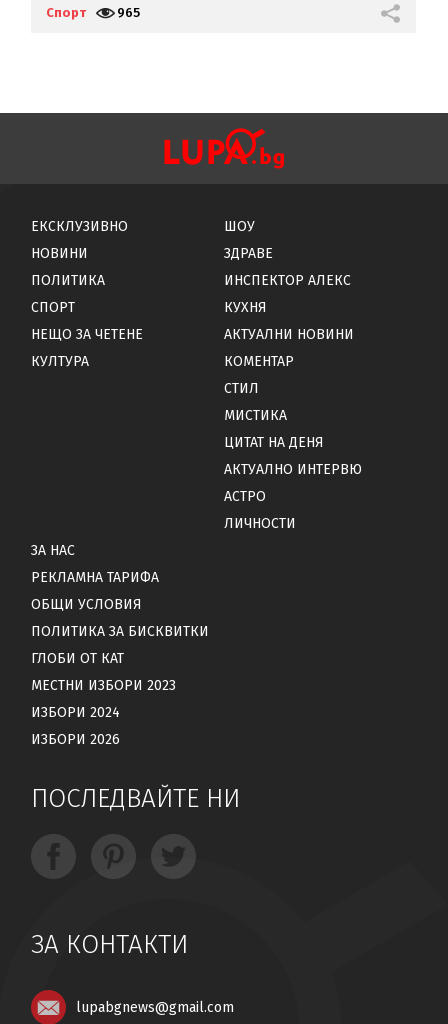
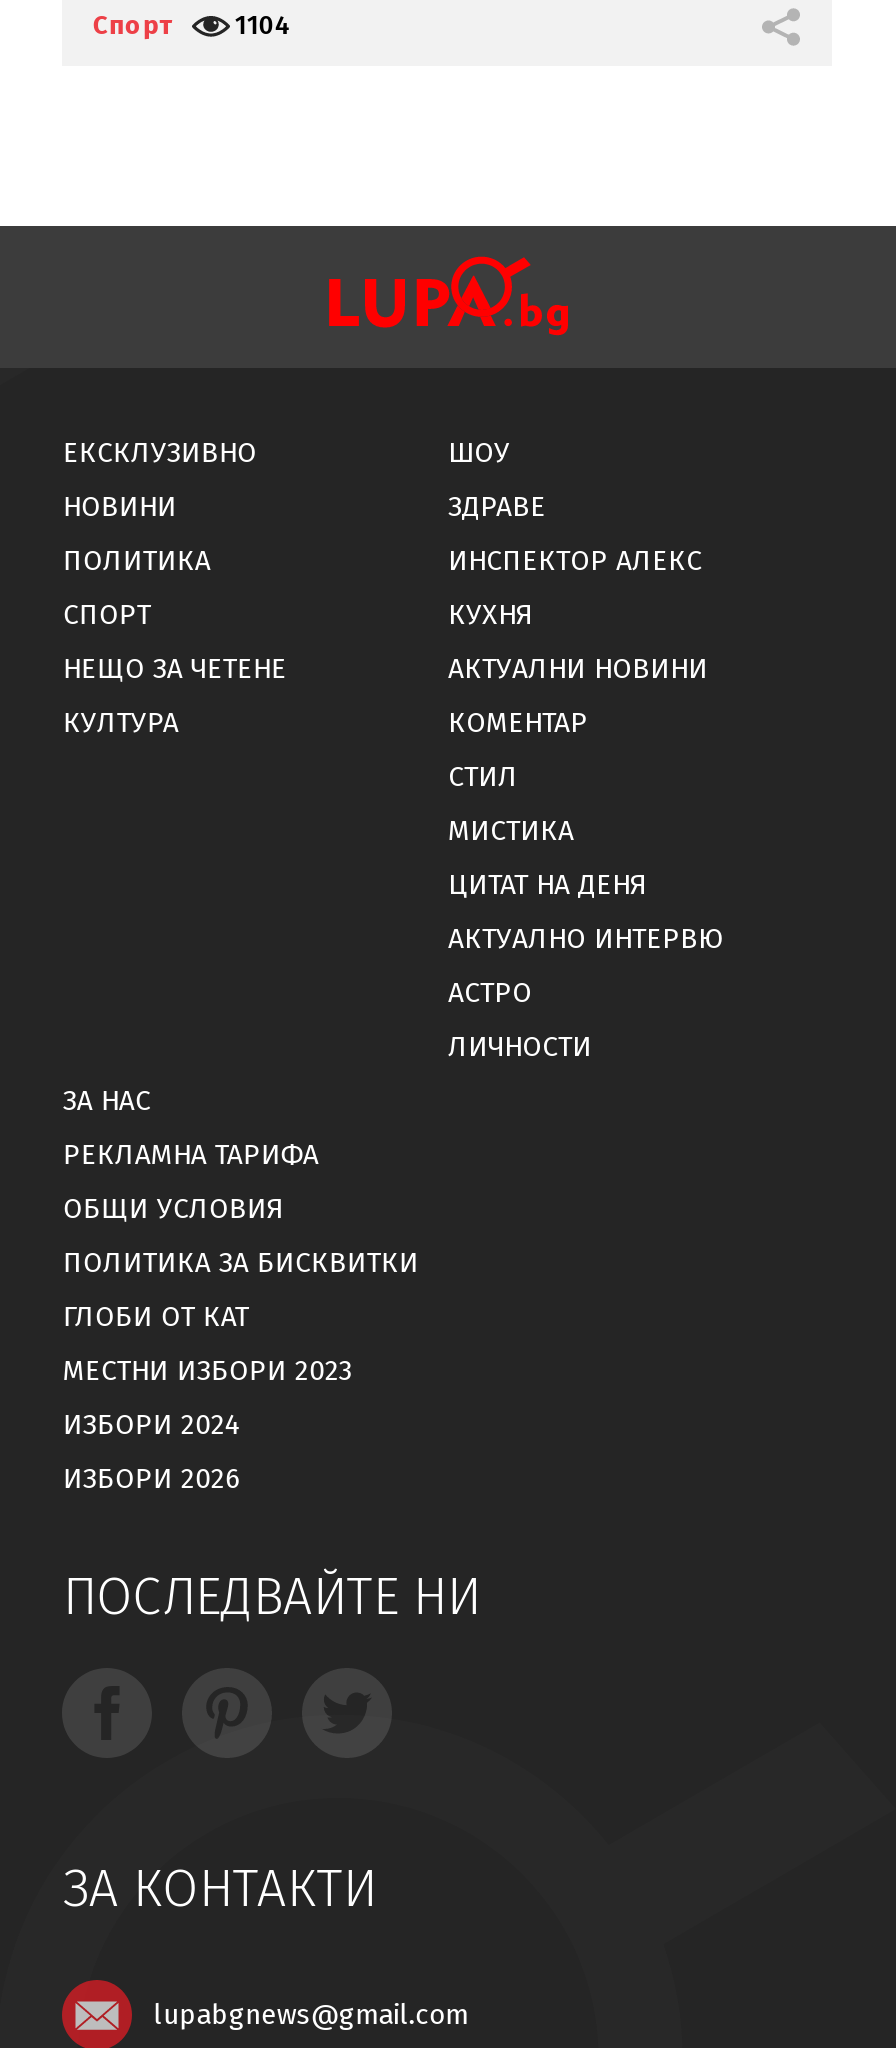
- 965
+ 1104
